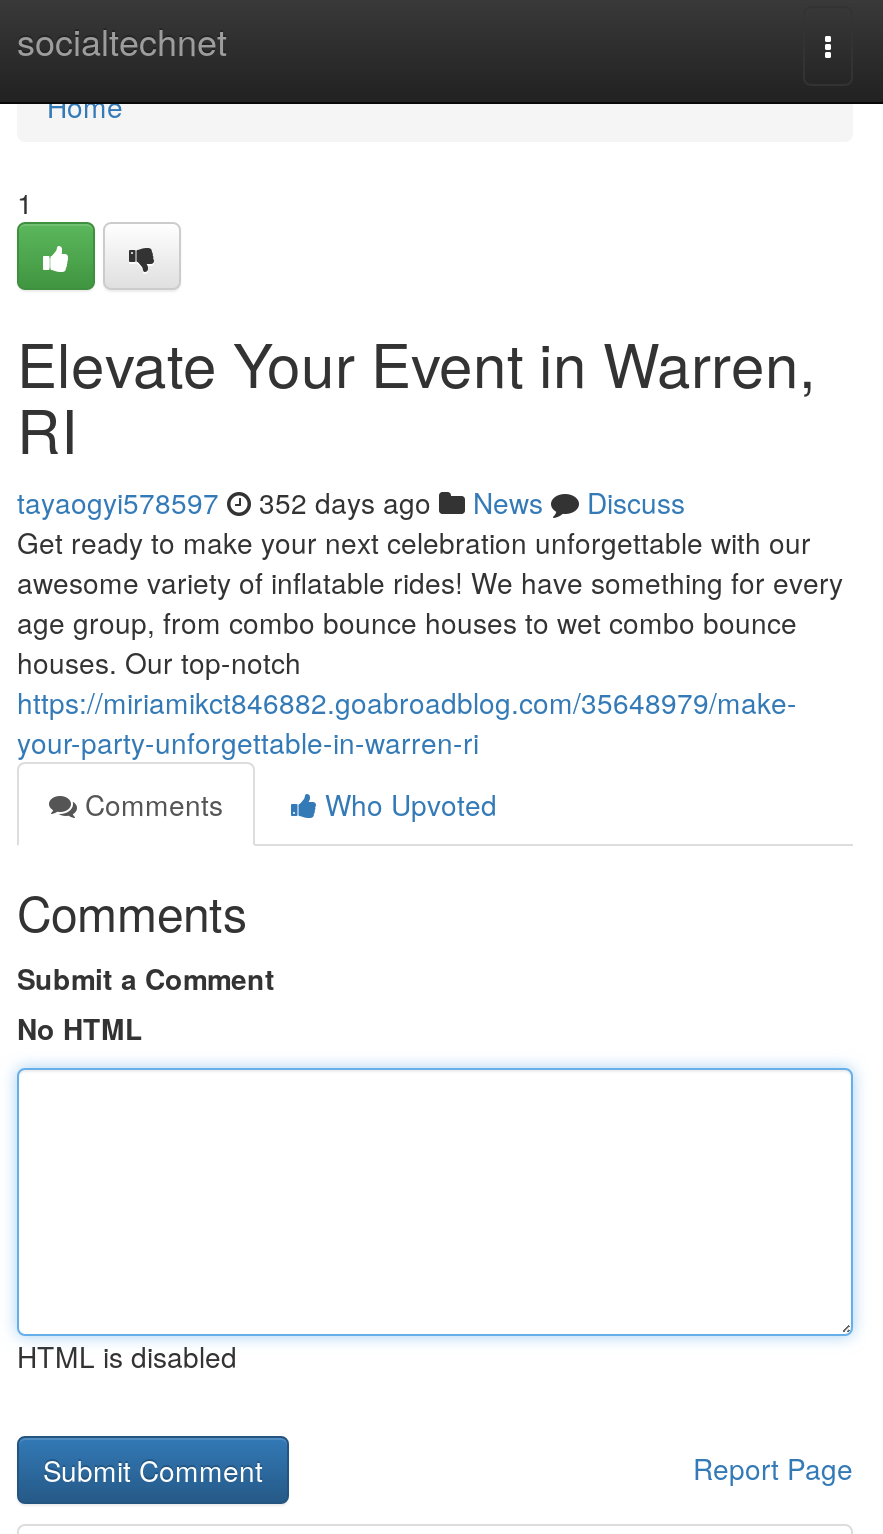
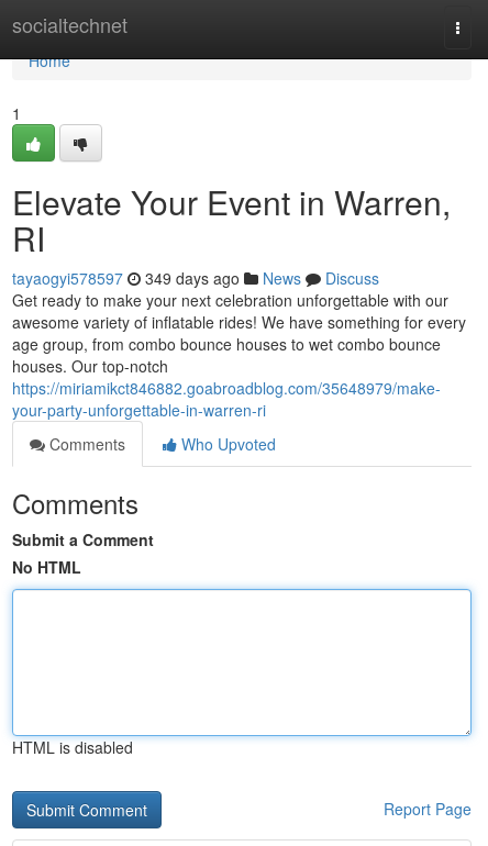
- tayaogyi578597 352 days ago News Discuss
+ tayaogyi578597 349 days ago News Discuss
